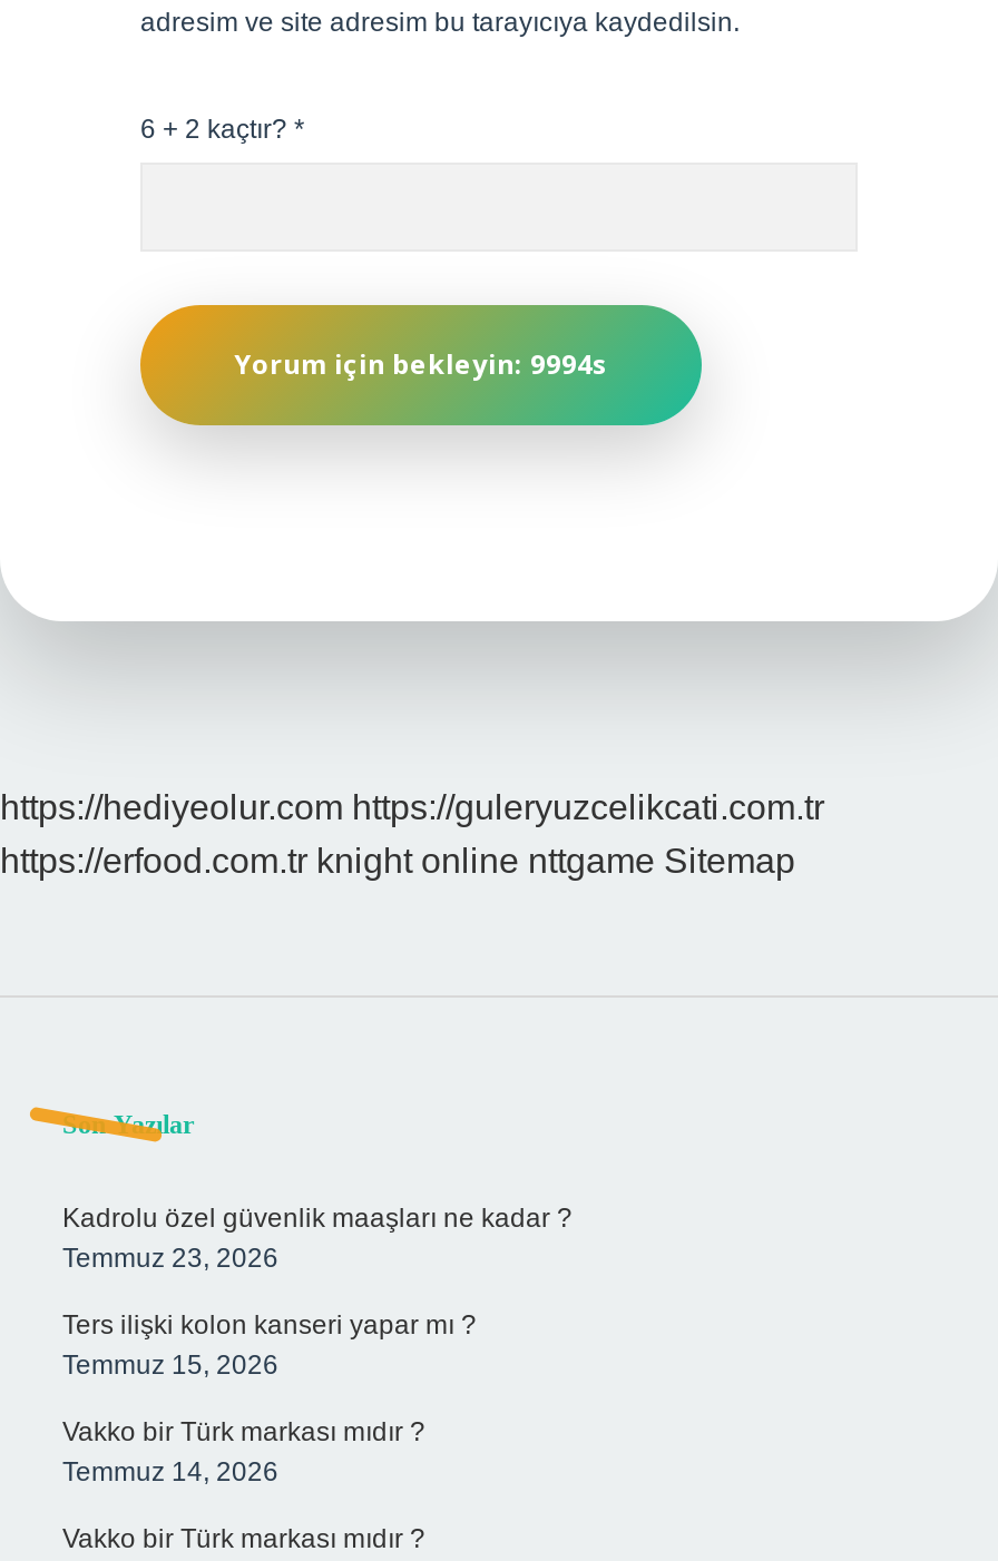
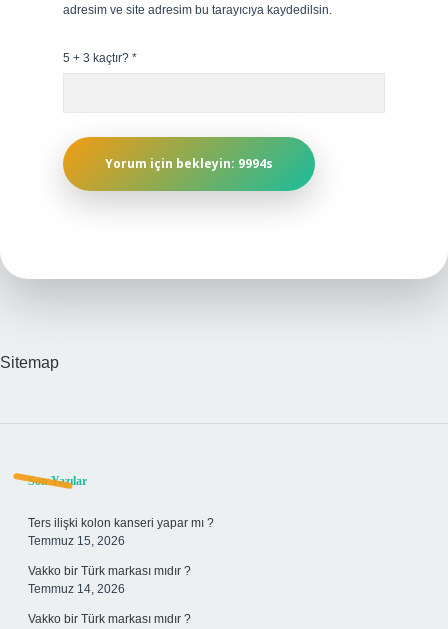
- 6 + 2 kaçtır? *
+ 5 + 3 kaçtır? *

- https://hediyeolur.com https://guleryuzcelikcati.com.tr
- https://erfood.com.tr knight online nttgame Sitemap
+ Sitemap

- Kadrolu özel güvenlik maaşları ne kadar ?
- Temmuz 23, 2026
